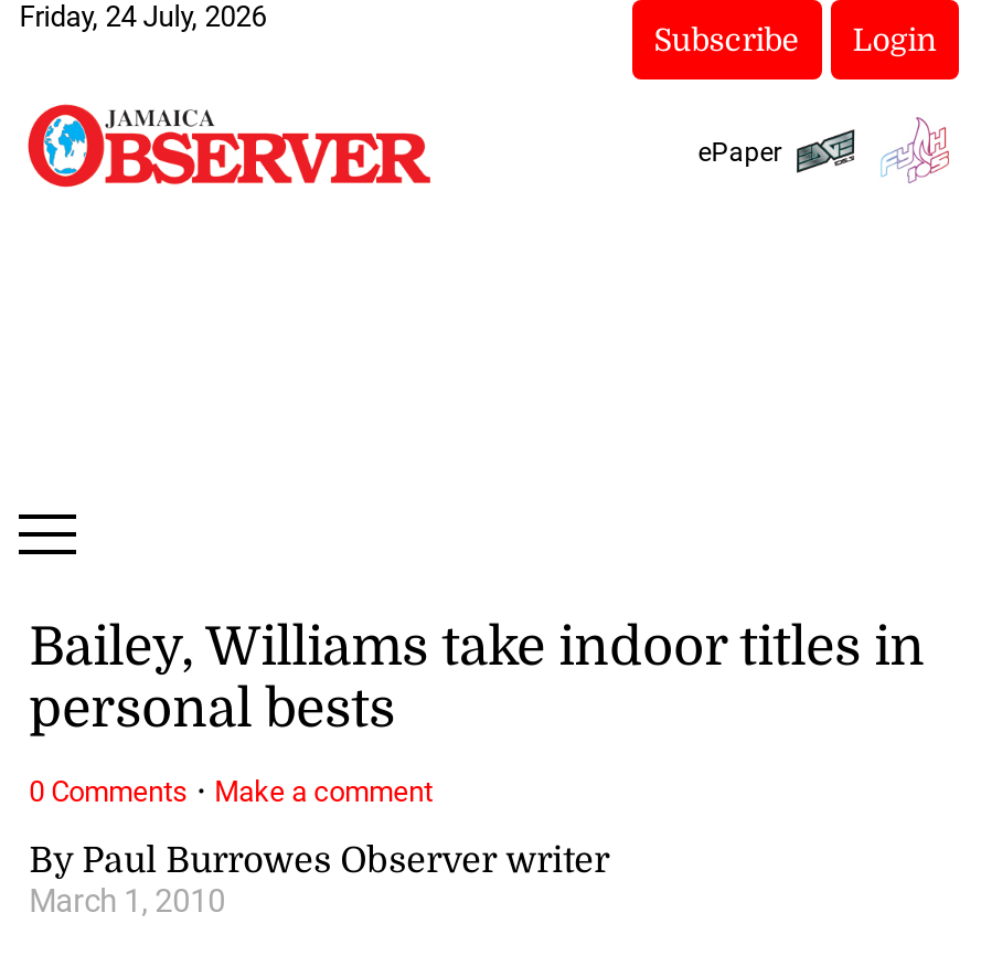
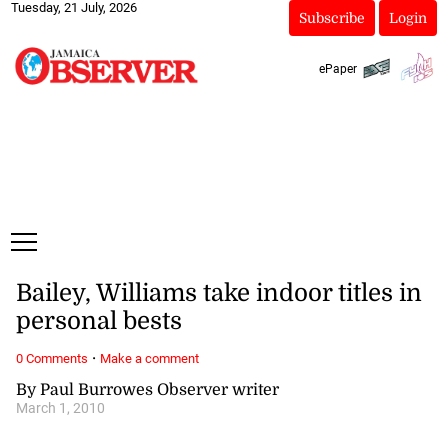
- Friday, 24 July, 2026
+ Tuesday, 21 July, 2026
